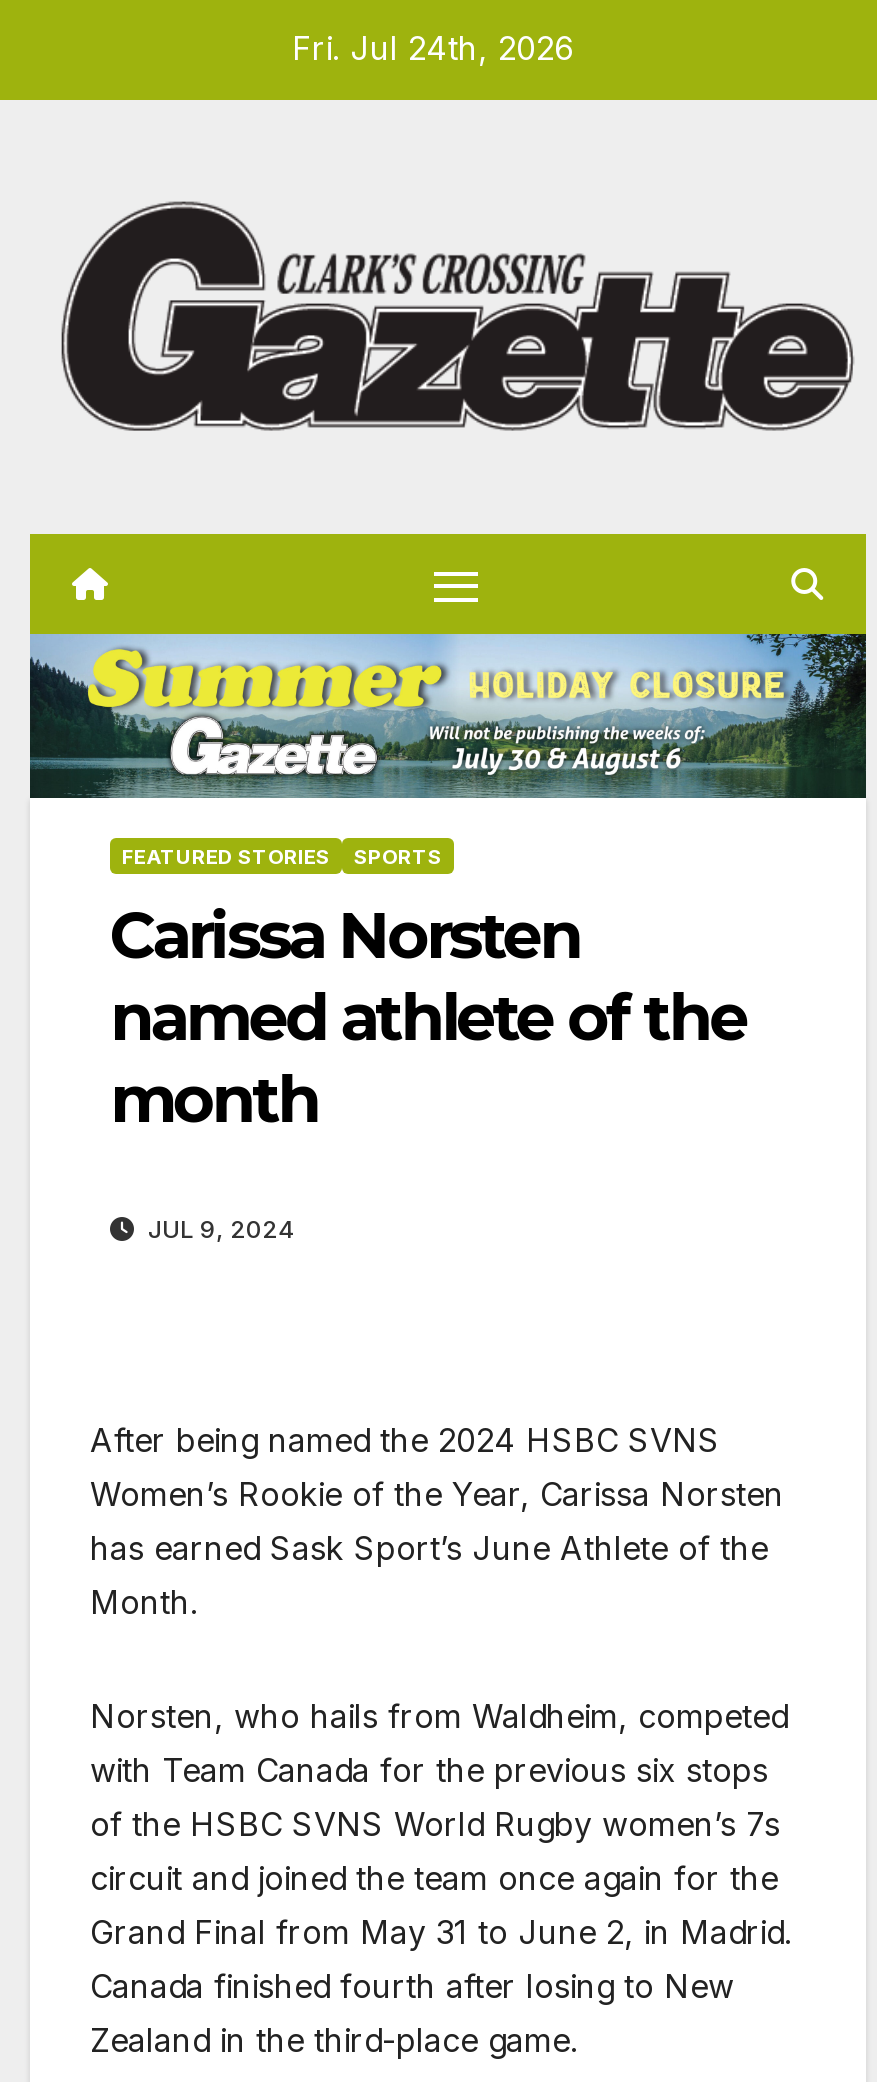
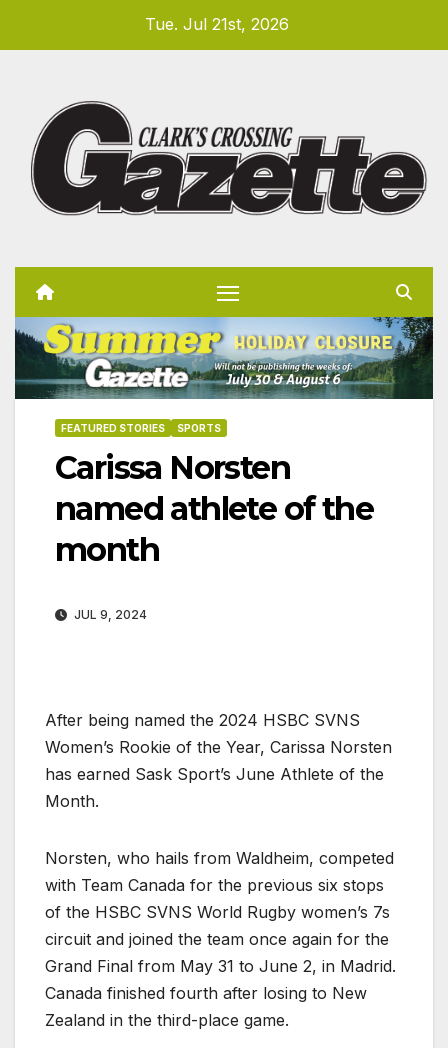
- Fri. Jul 24th, 2026
+ Tue. Jul 21st, 2026
